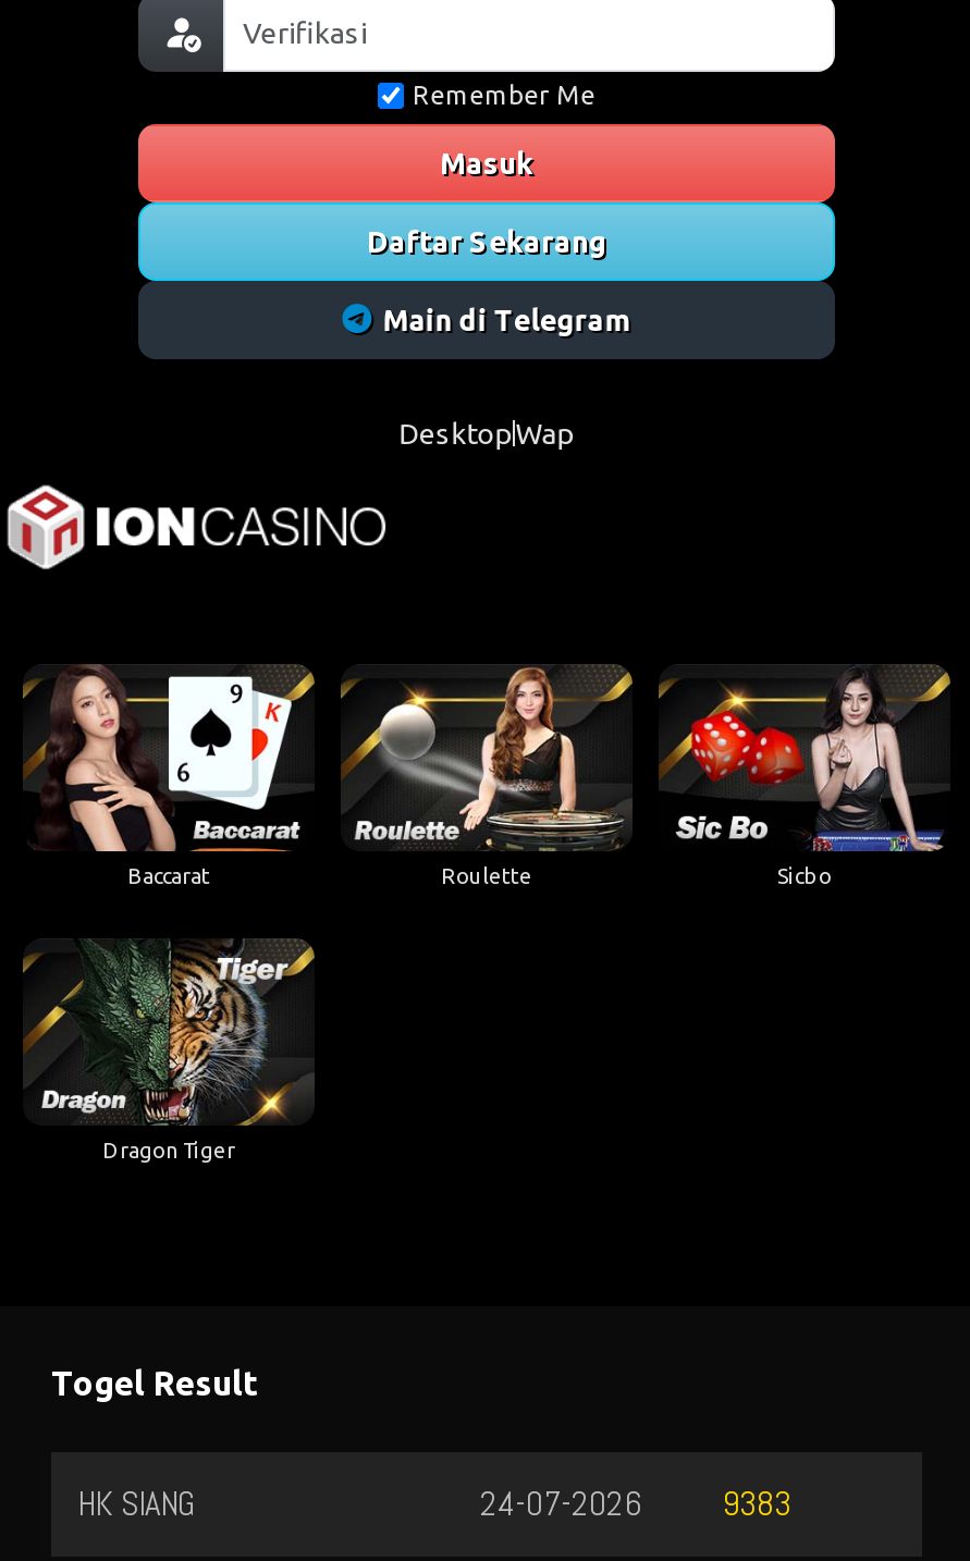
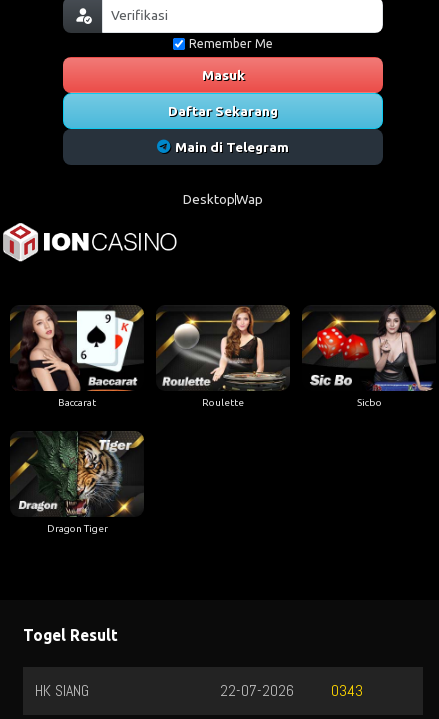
- 24-07-2026
+ 22-07-2026

- 9383
+ 0343
